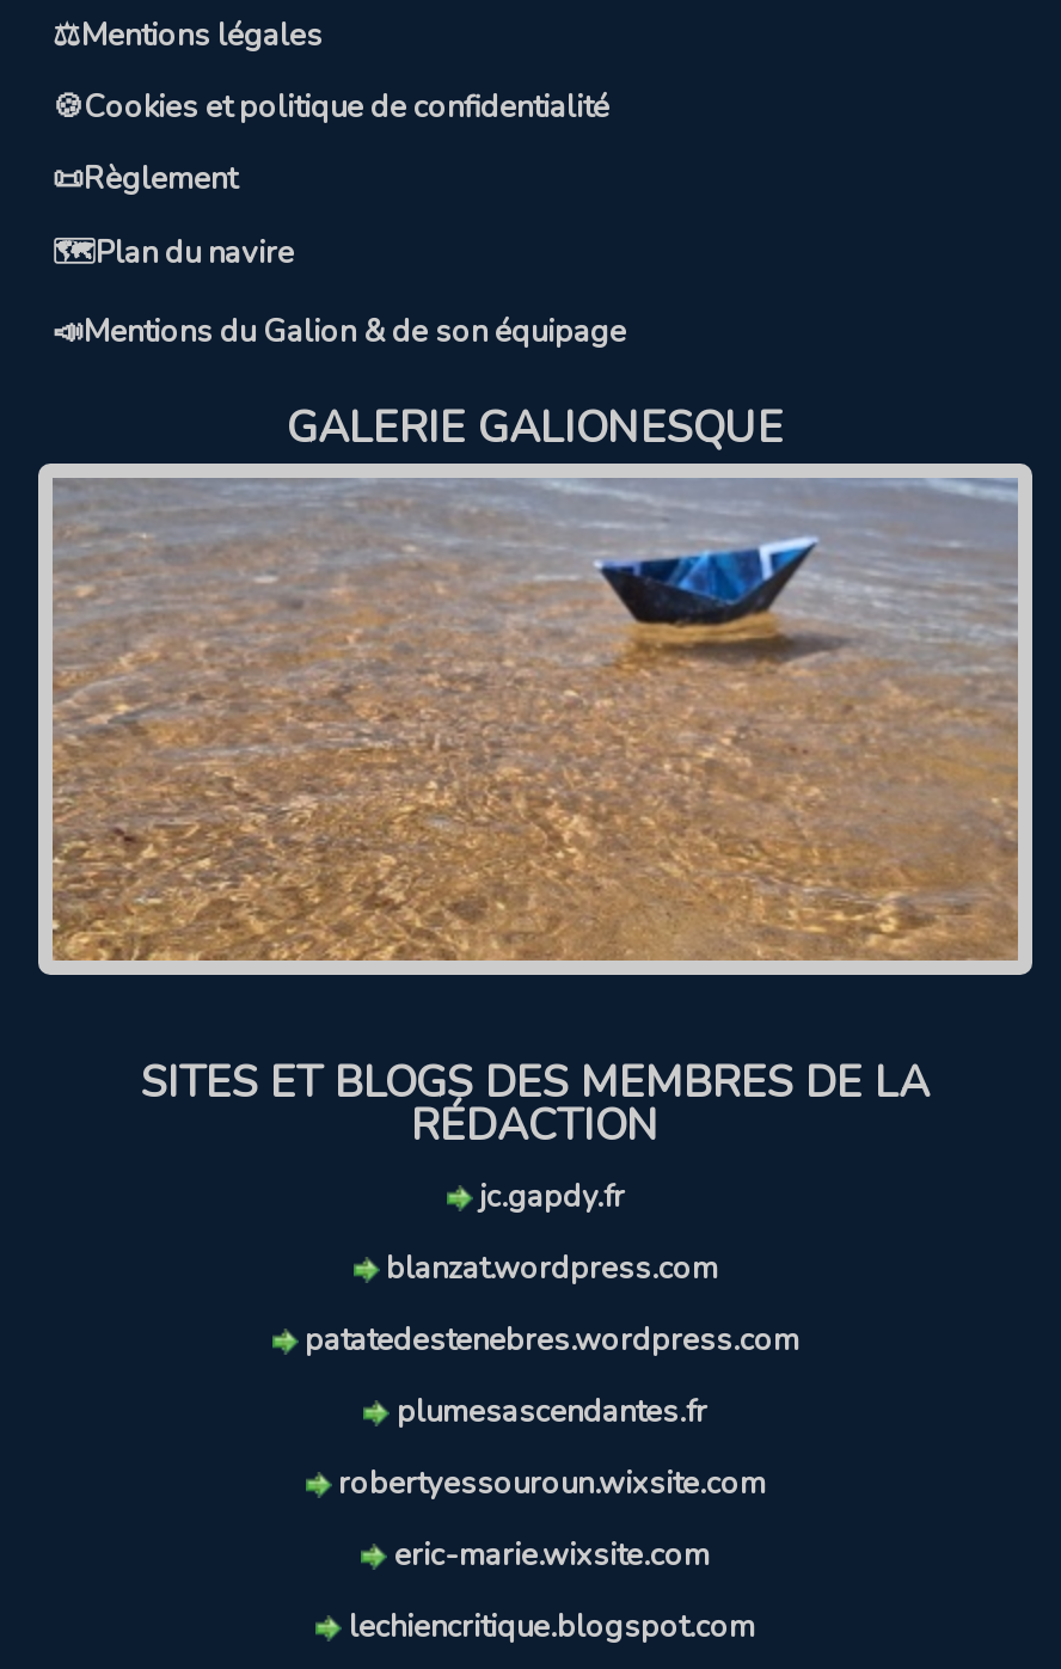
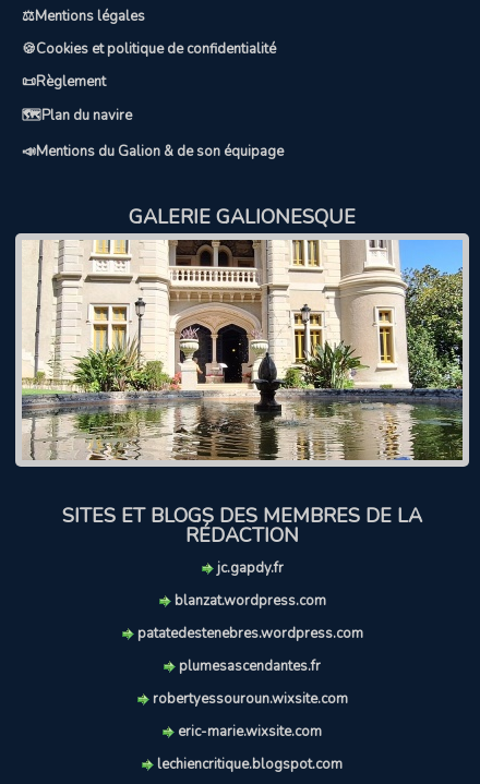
- [image]
+ [image]
